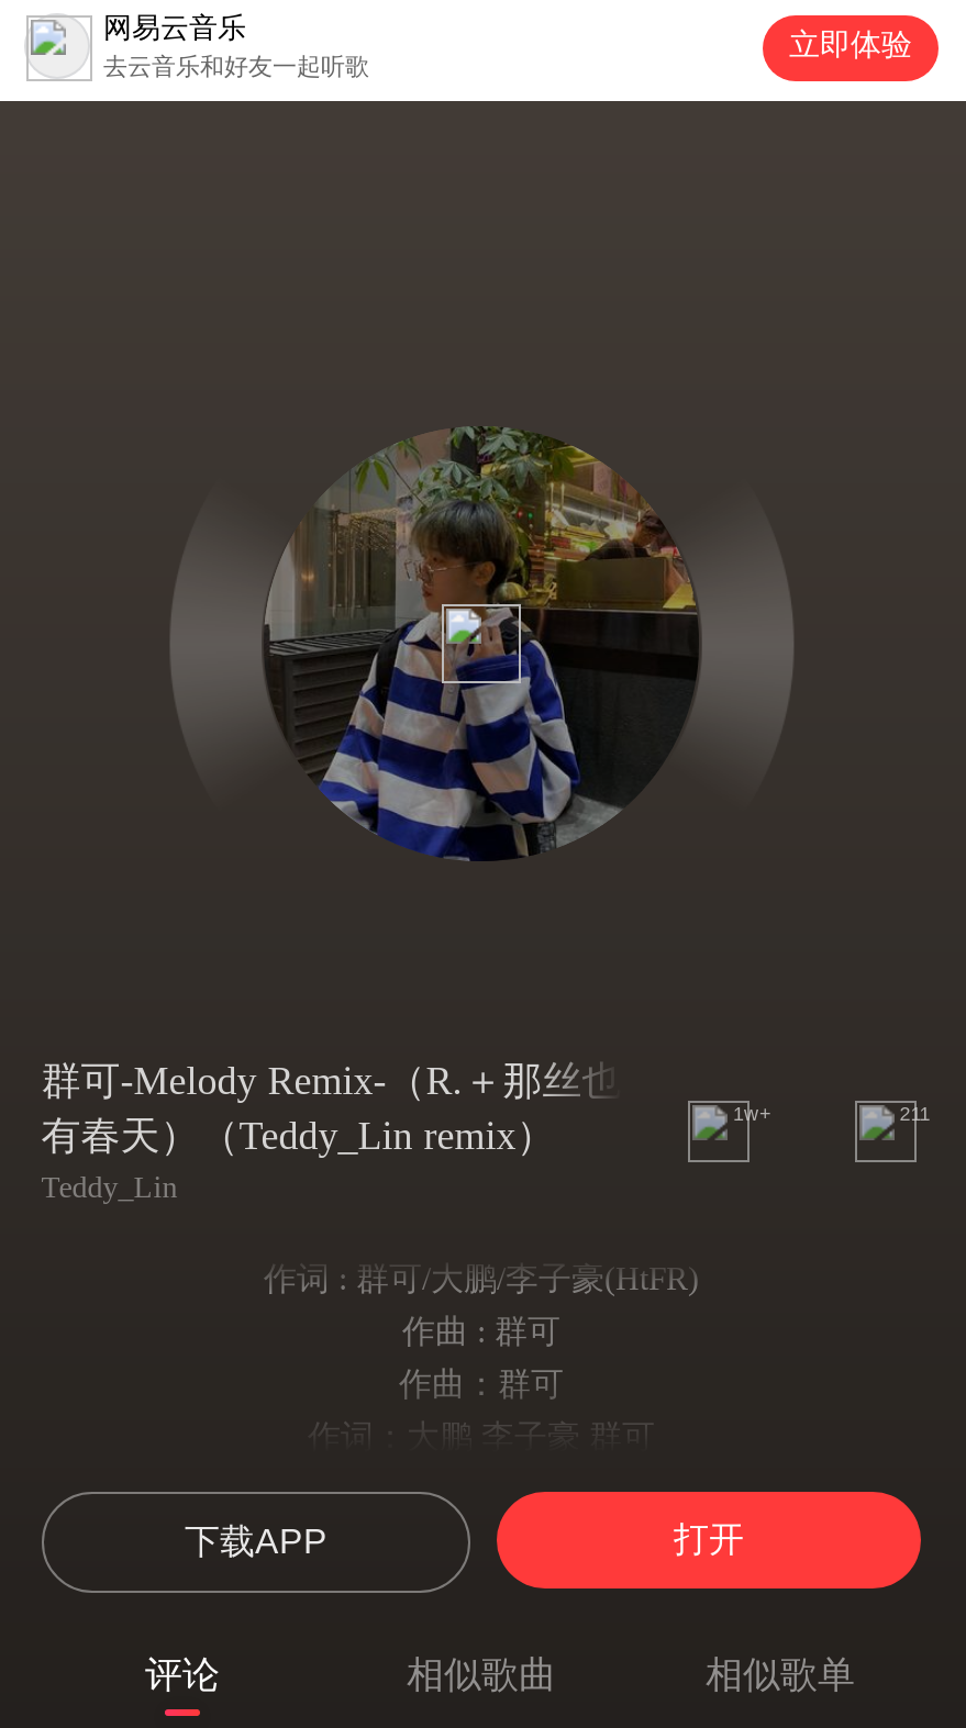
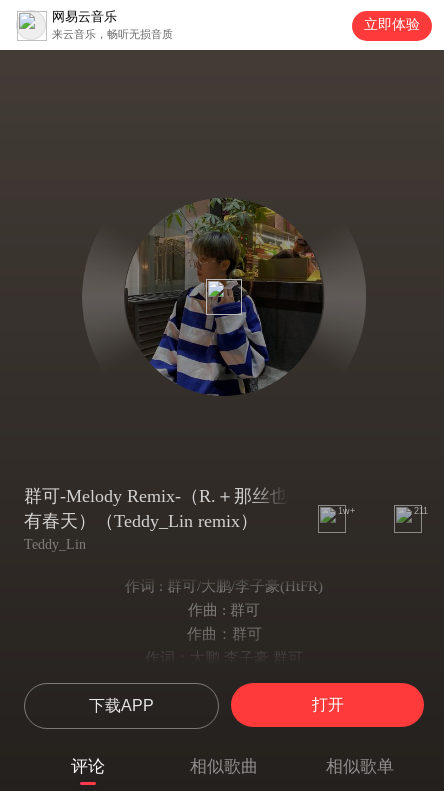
- 去云音乐和好友一起听歌
+ 来云音乐，畅听无损音质
